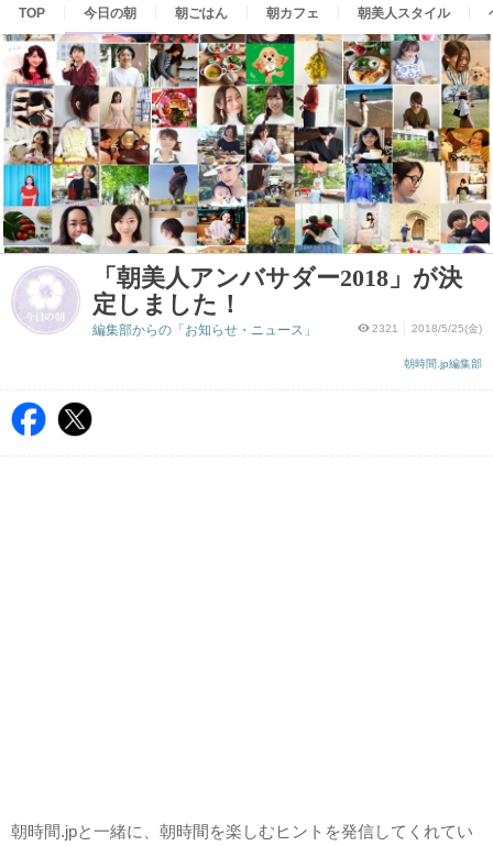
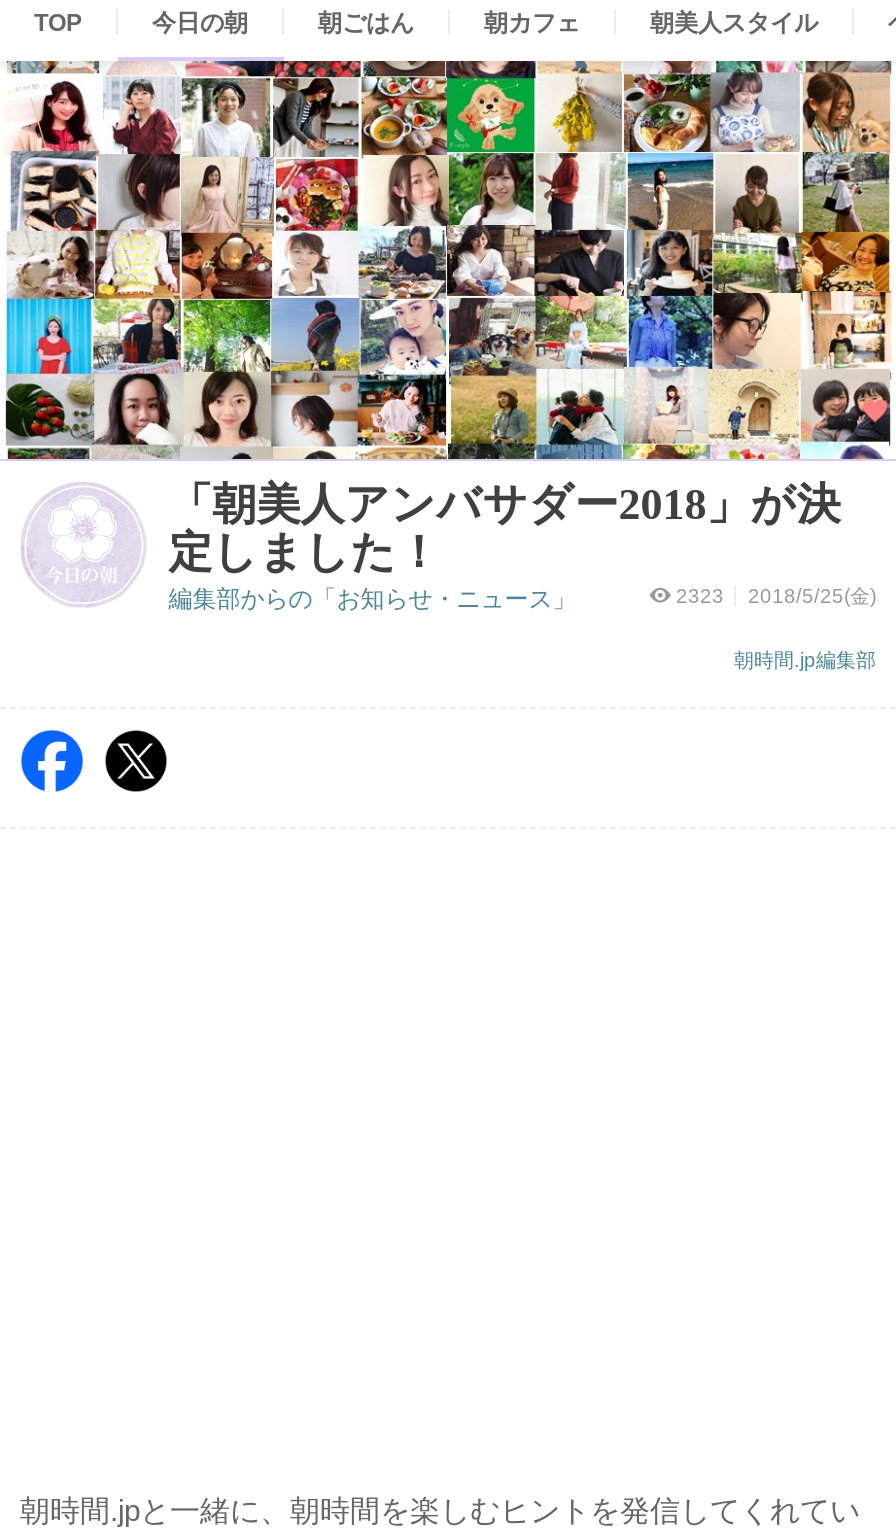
- 2321 2018/5/25(金)
+ 2323 2018/5/25(金)
